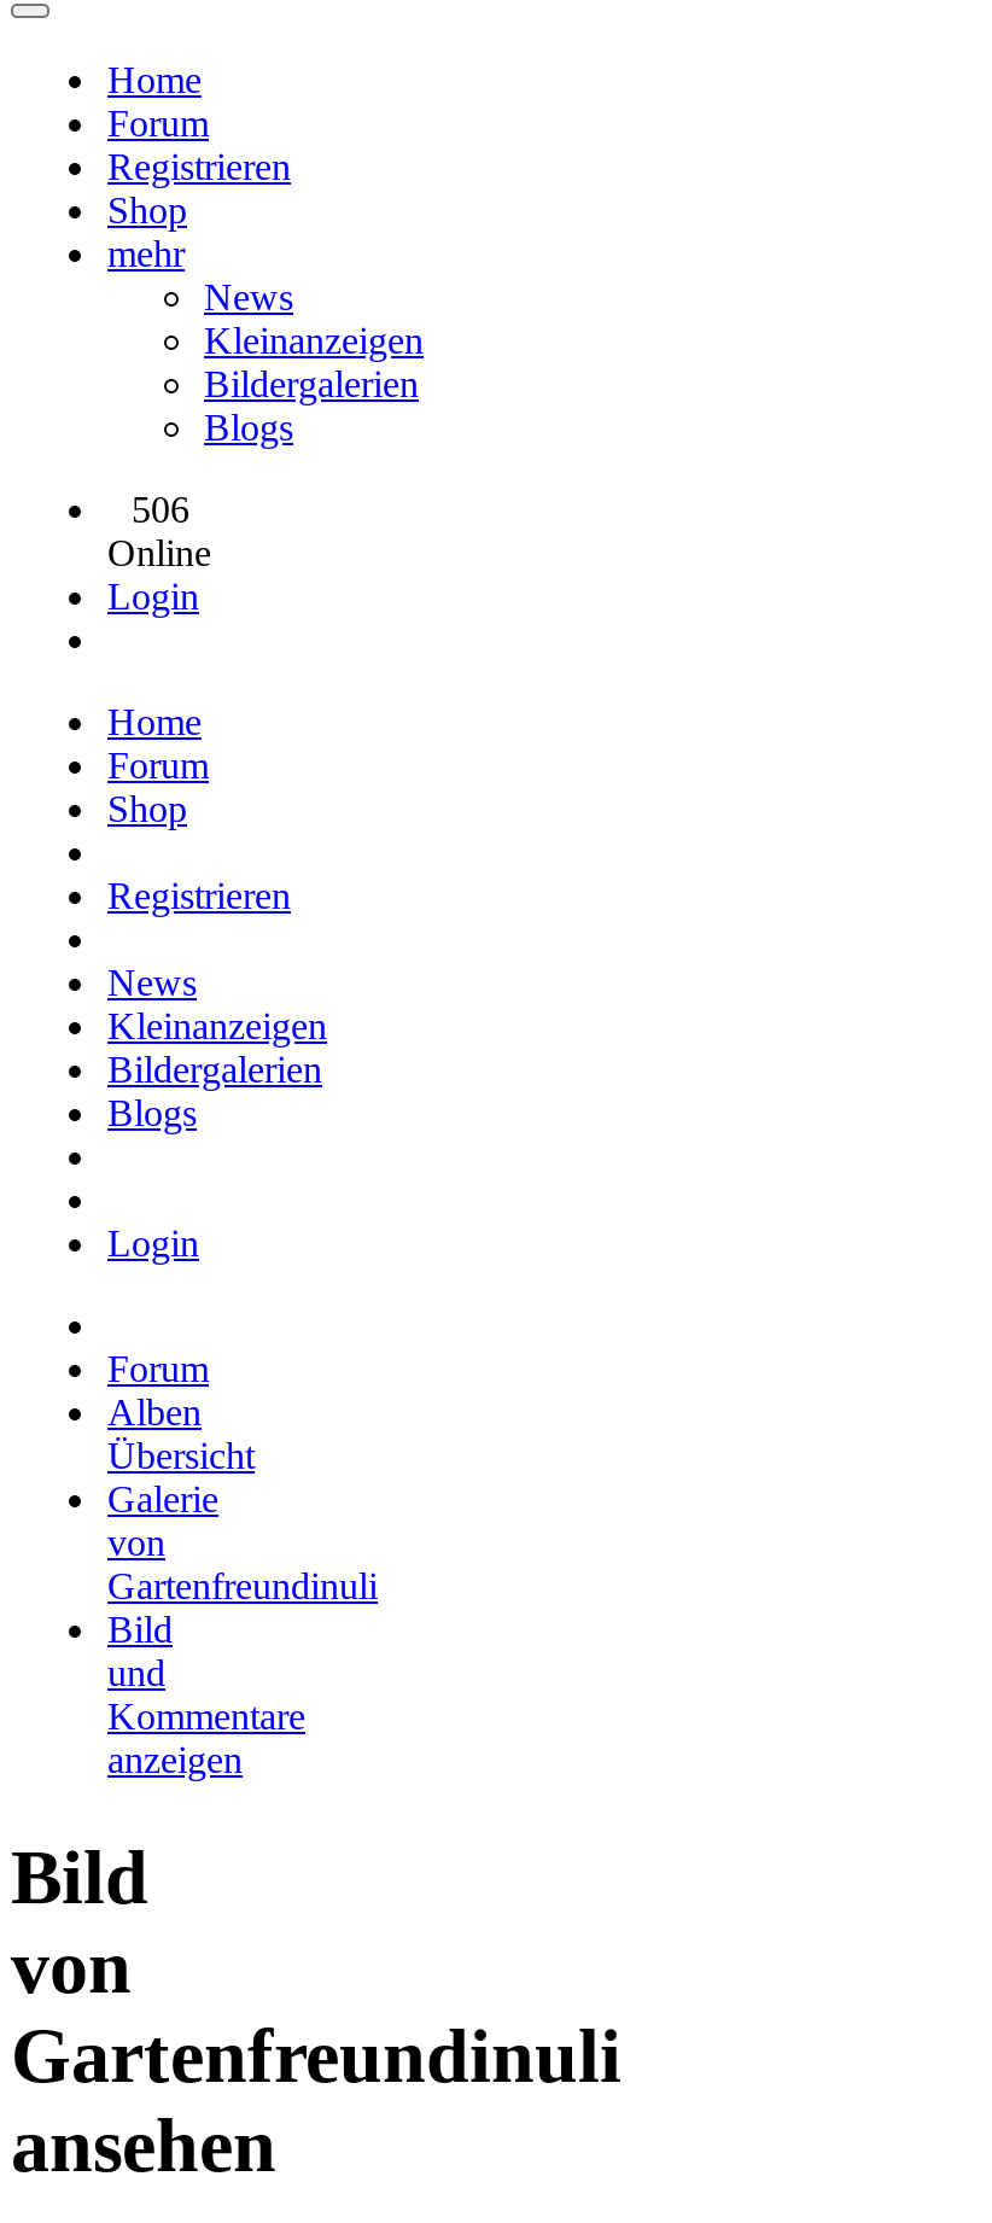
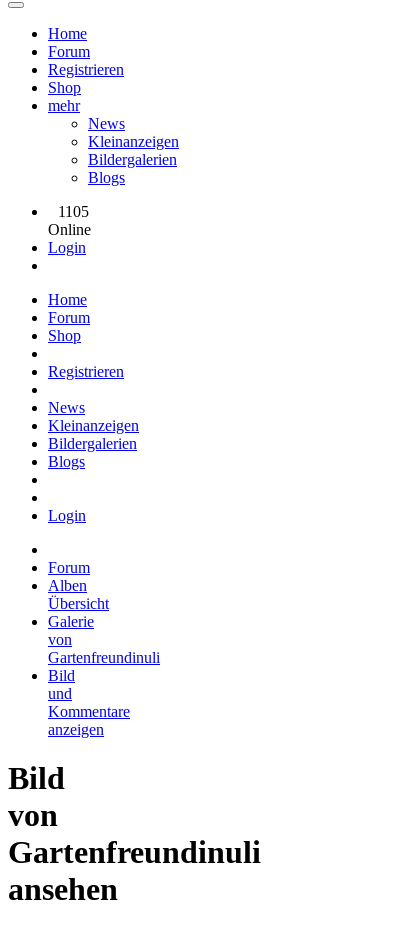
- 506
+ 1105
